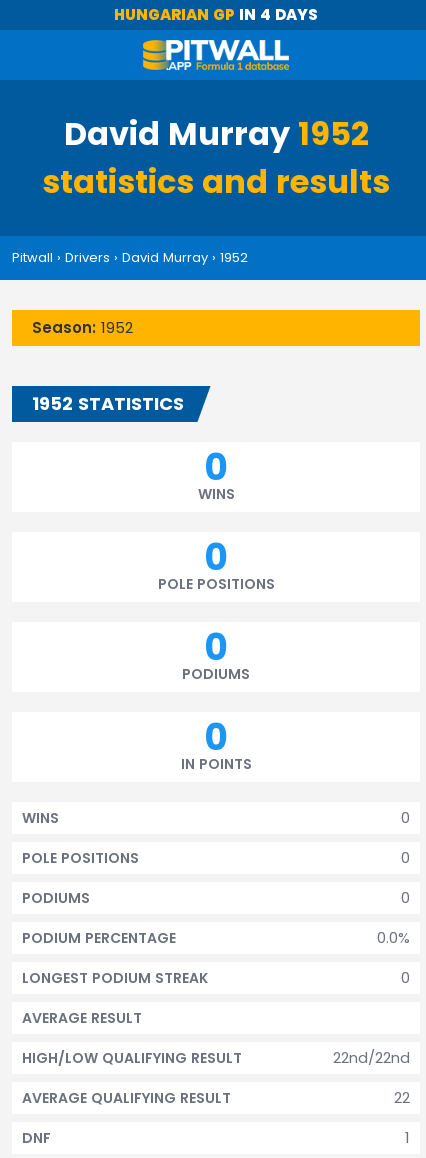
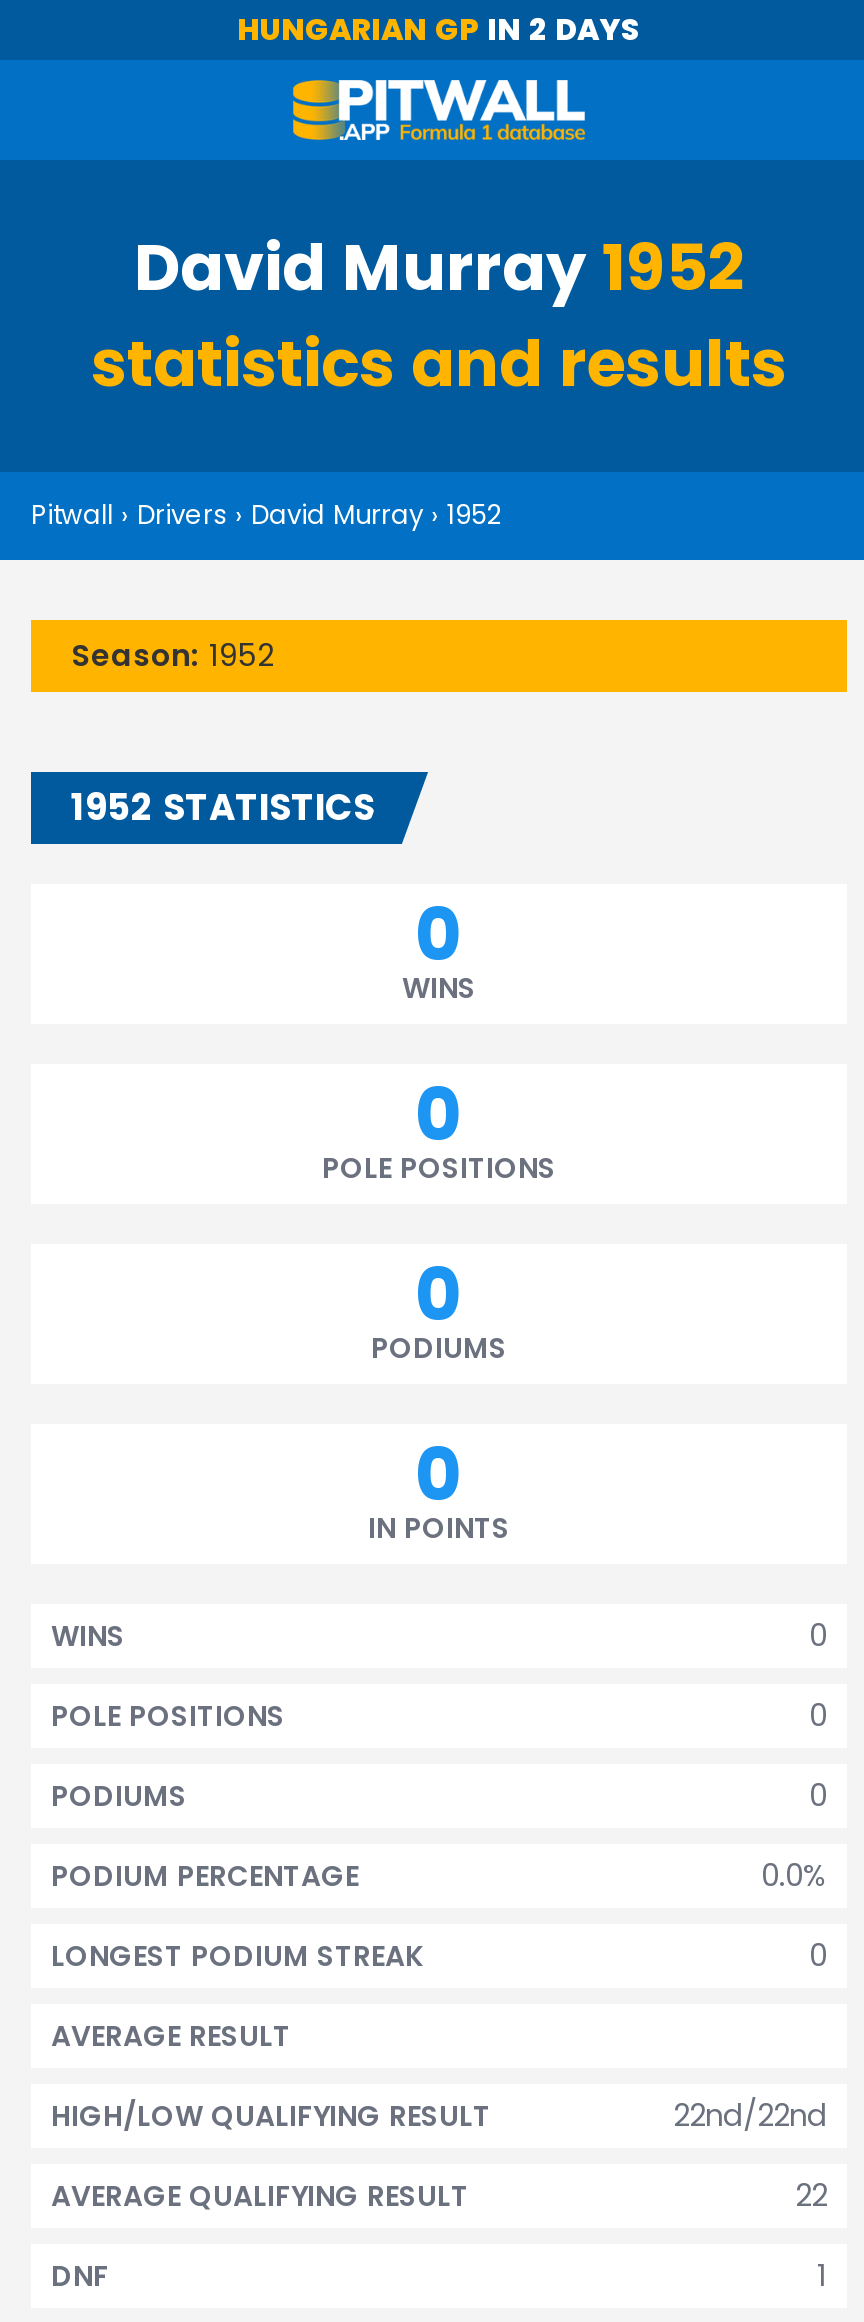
- HUNGARIAN GP IN 4 DAYS
+ HUNGARIAN GP IN 2 DAYS
